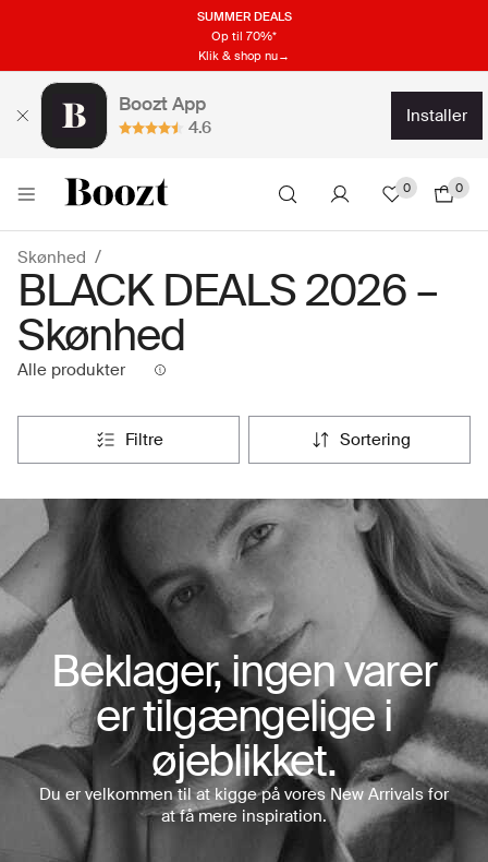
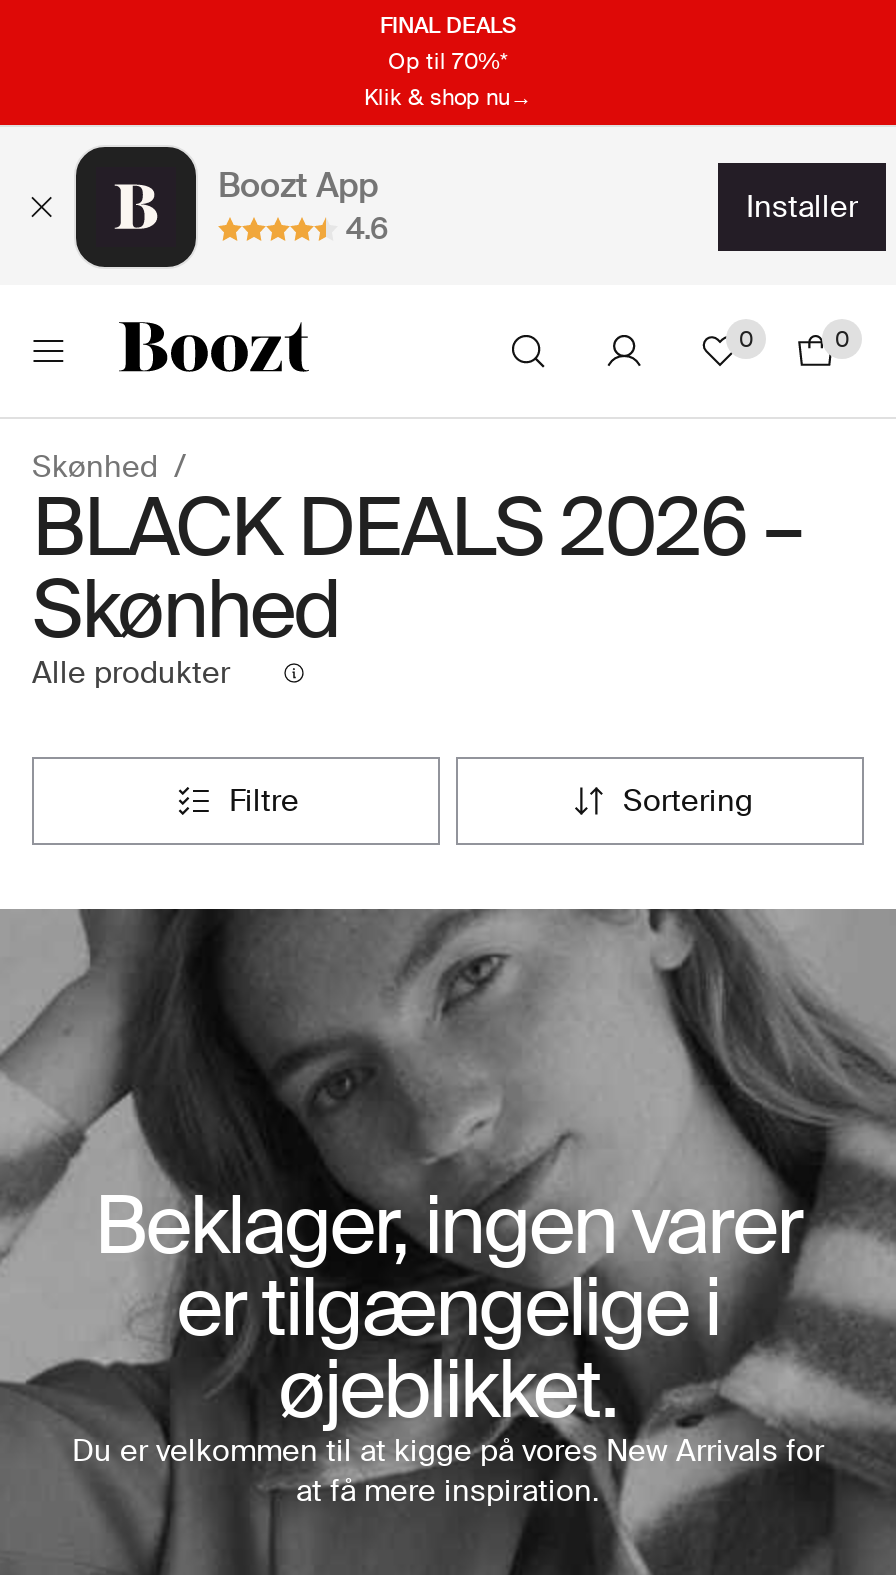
- SUMMER DEALS
+ FINAL DEALS
